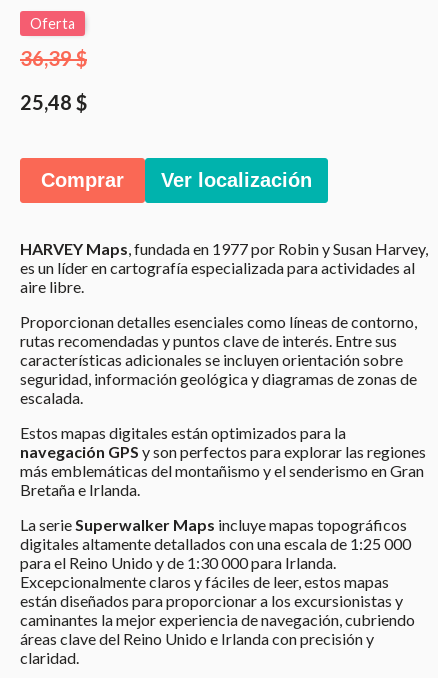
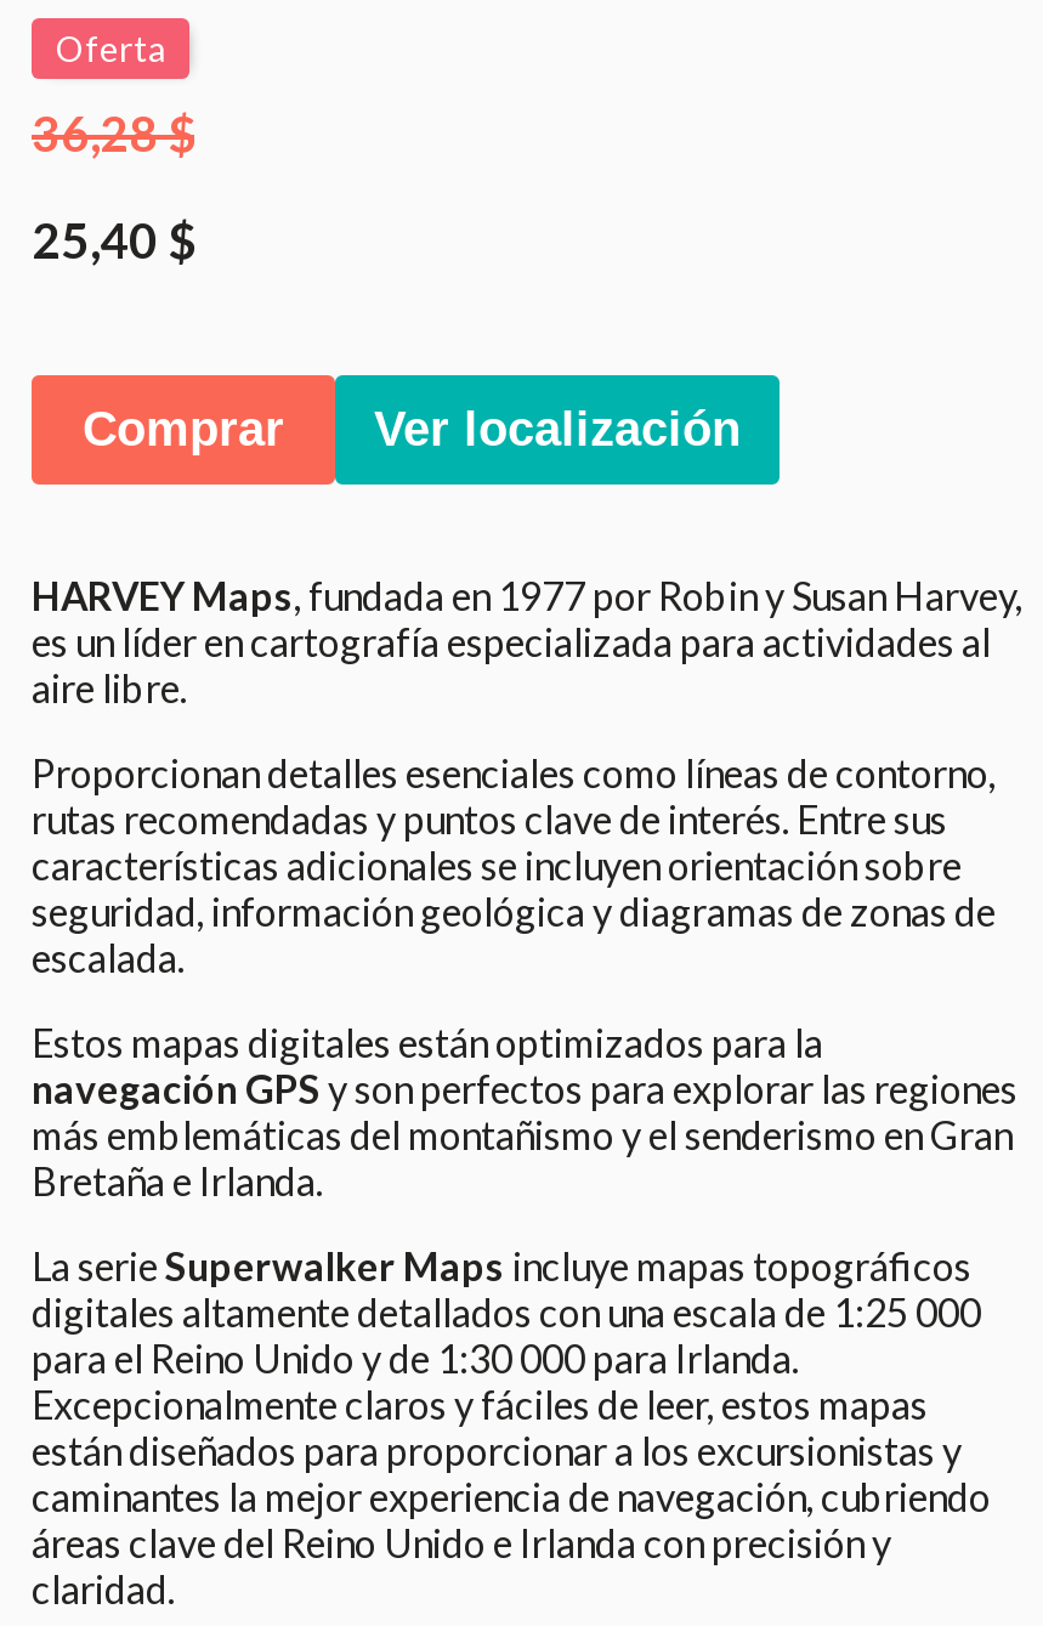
- 36,39 $
+ 36,28 $

- 25,48 $
+ 25,40 $
